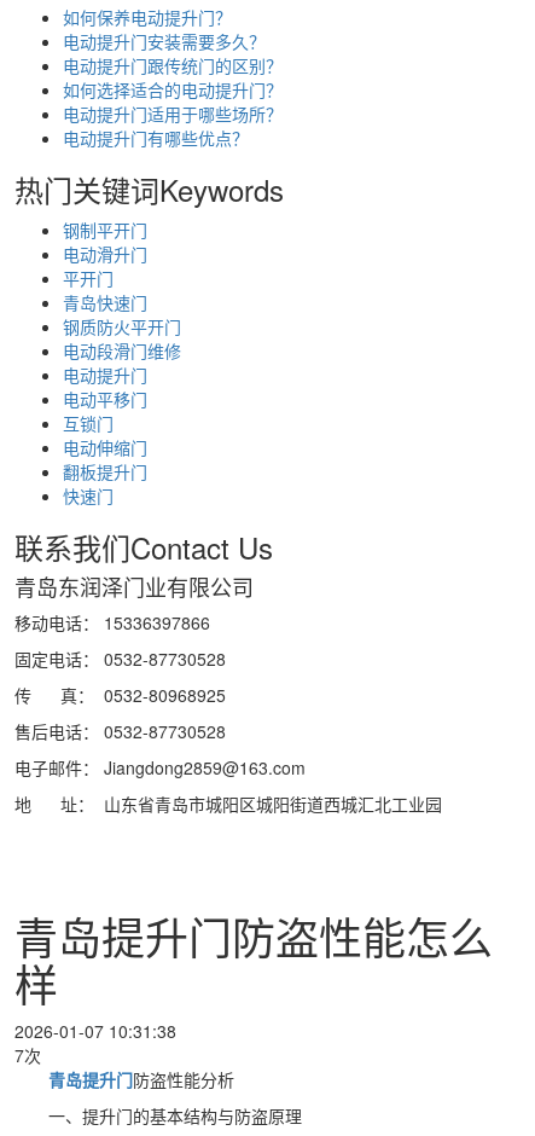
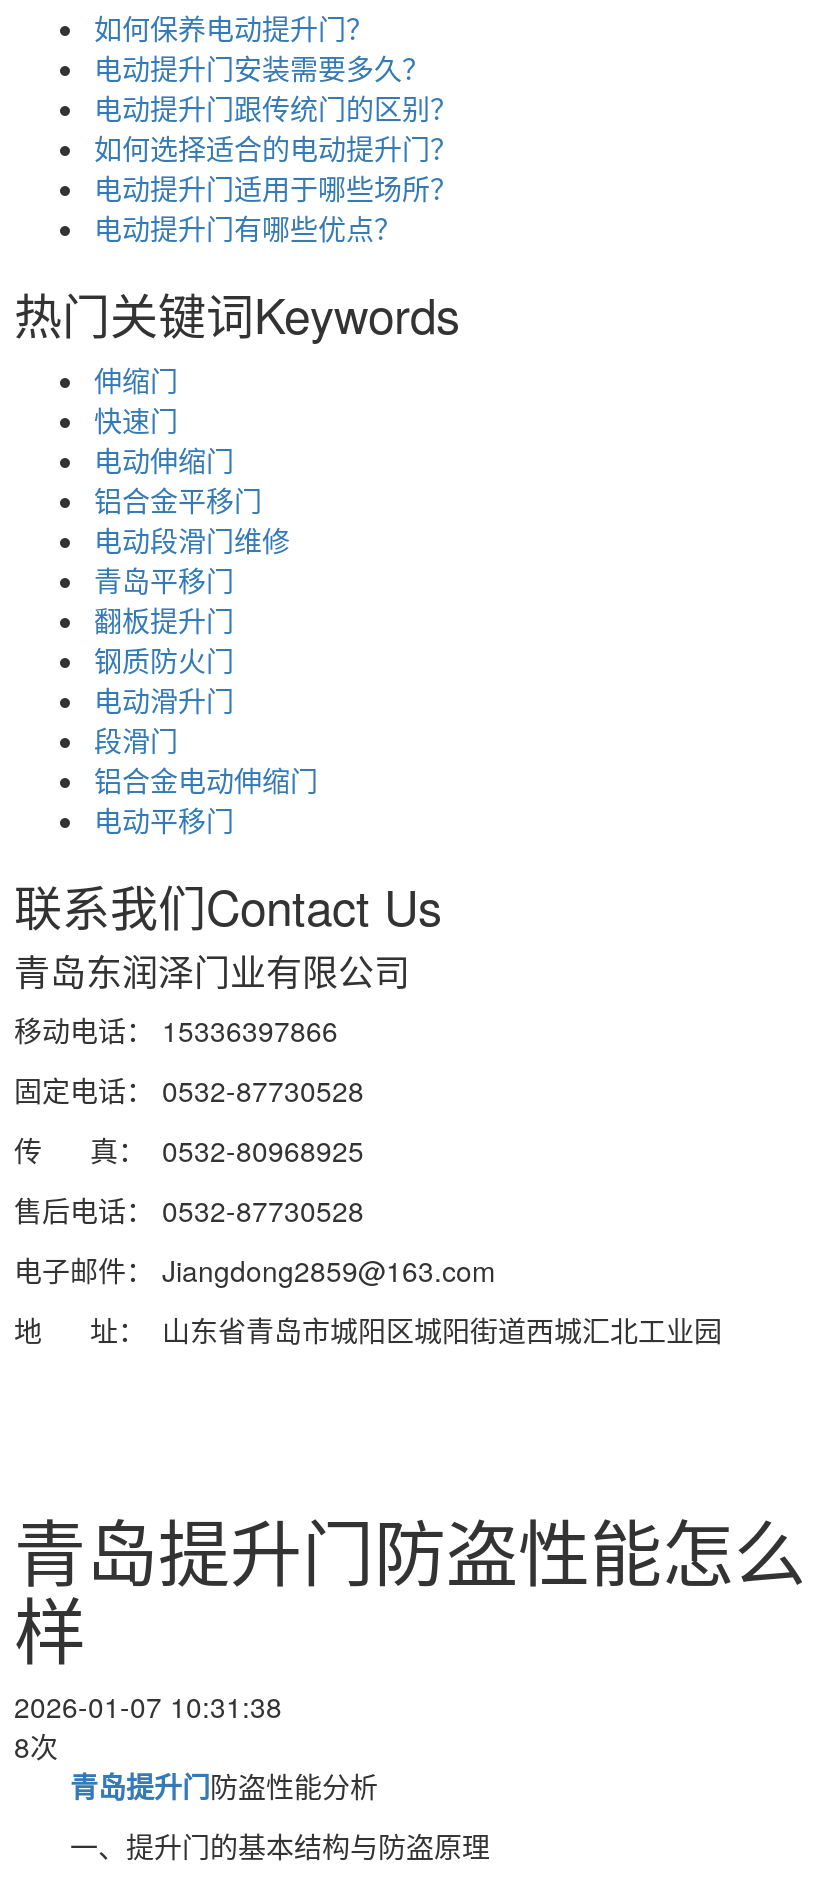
- 钢制平开门
+ 伸缩门
+ 铝合金平移门
+ 青岛平移门
+ 钢质防火门

moved down: 电动滑升门

- 平开门
- 青岛快速门
- 钢质防火平开门
- 电动提升门
+ 段滑门
+ 铝合金电动伸缩门

moved up: 电动段滑门维修

moved down: 电动平移门

- 互锁门

moved up: 电动伸缩门 | 翻板提升门 | 快速门

- 7次
+ 8次
